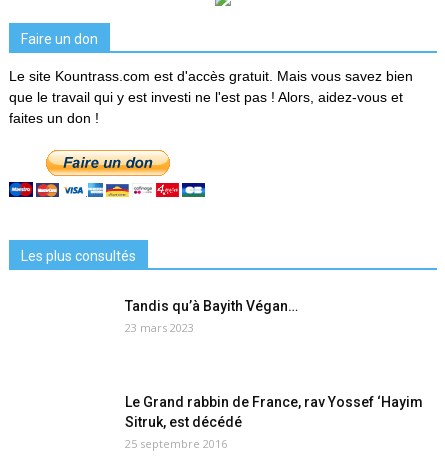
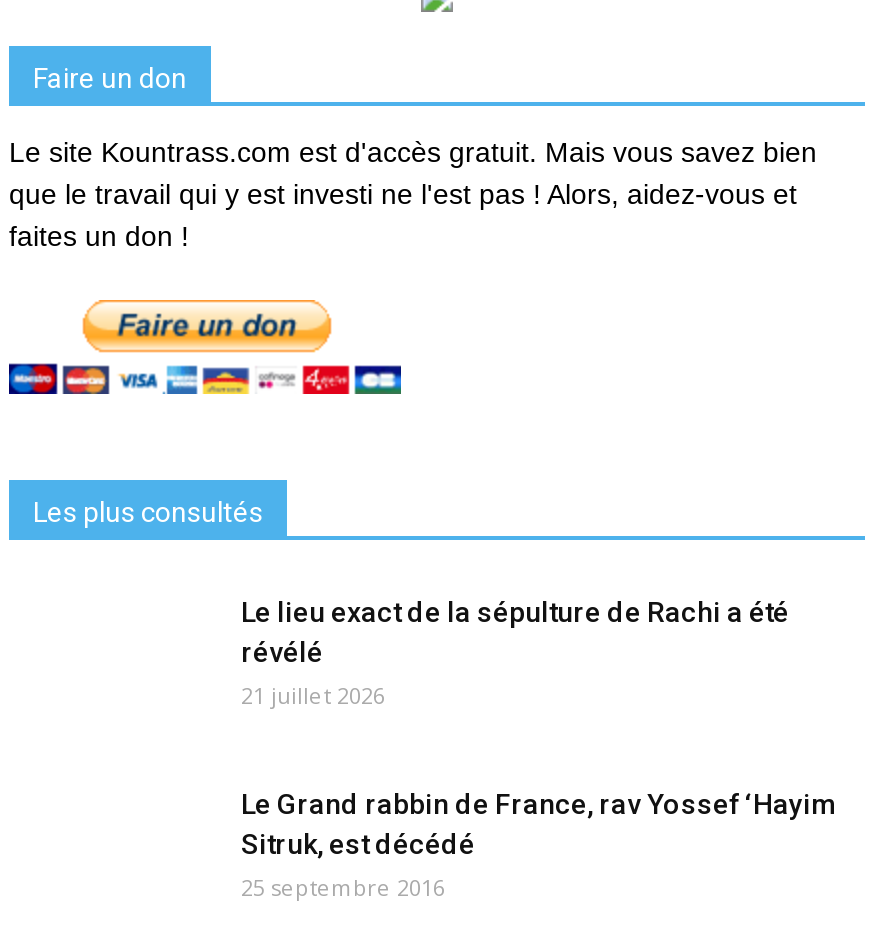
- Tandis qu’à Bayith Végan…
- 23 mars 2023
+ Le lieu exact de la sépulture de Rachi a été
+ révélé
+ 21 juillet 2026
